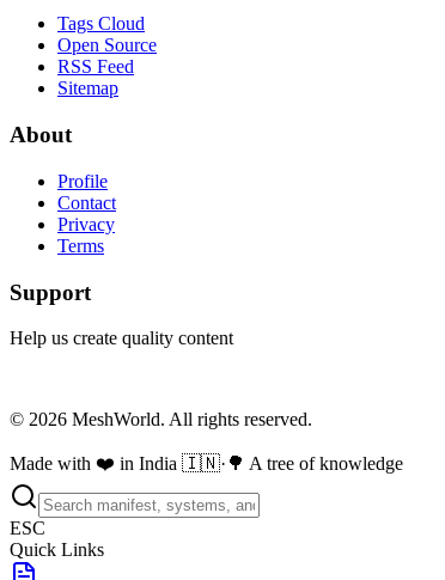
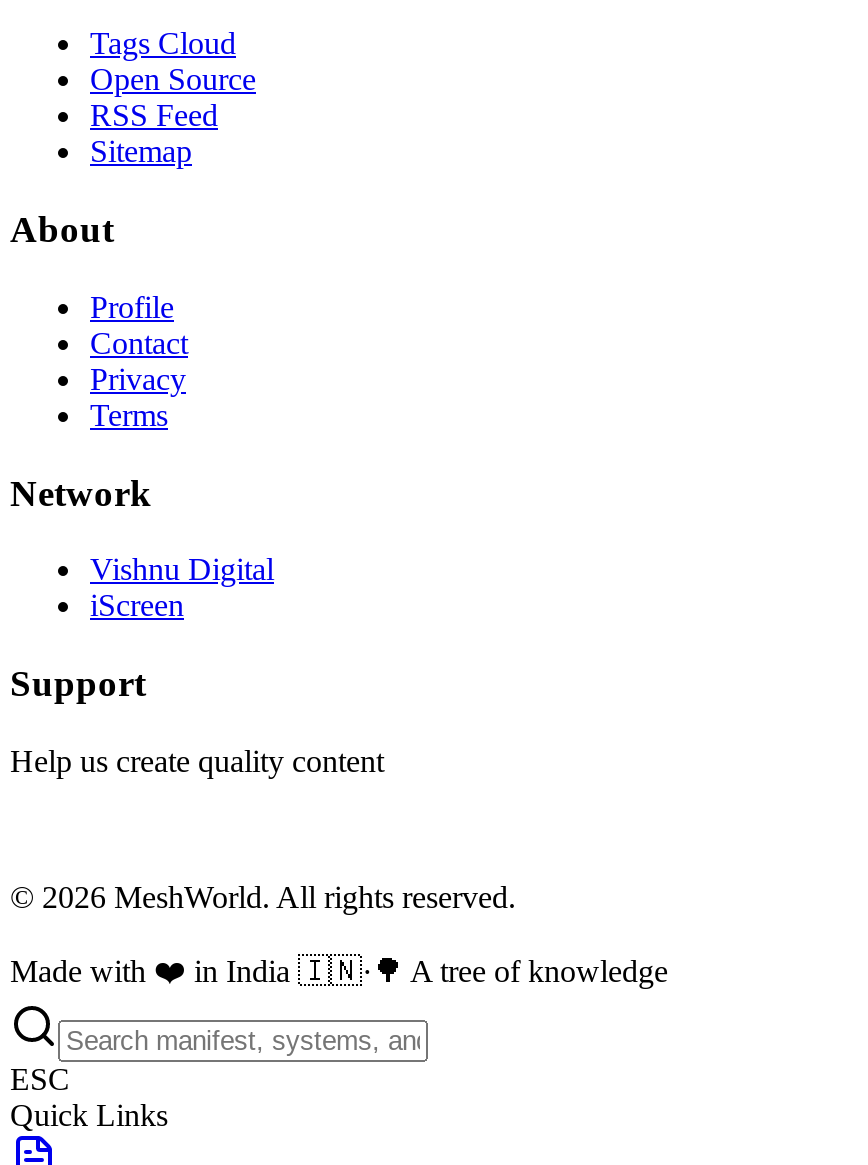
+ Network
+ Vishnu Digital
+ iScreen
